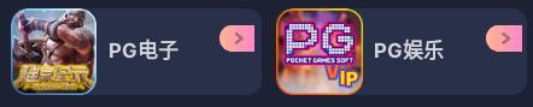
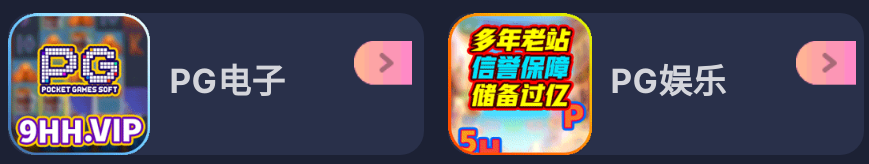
- [image]
+ [image]

- [image]
+ [image]
